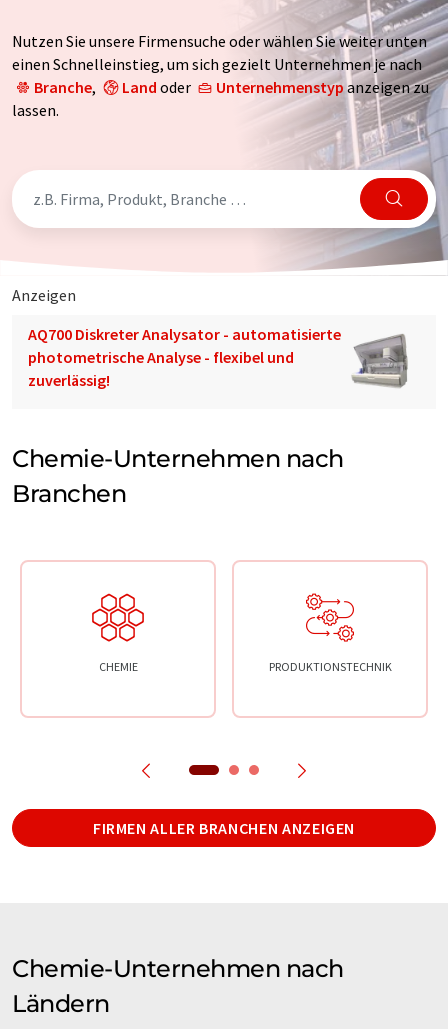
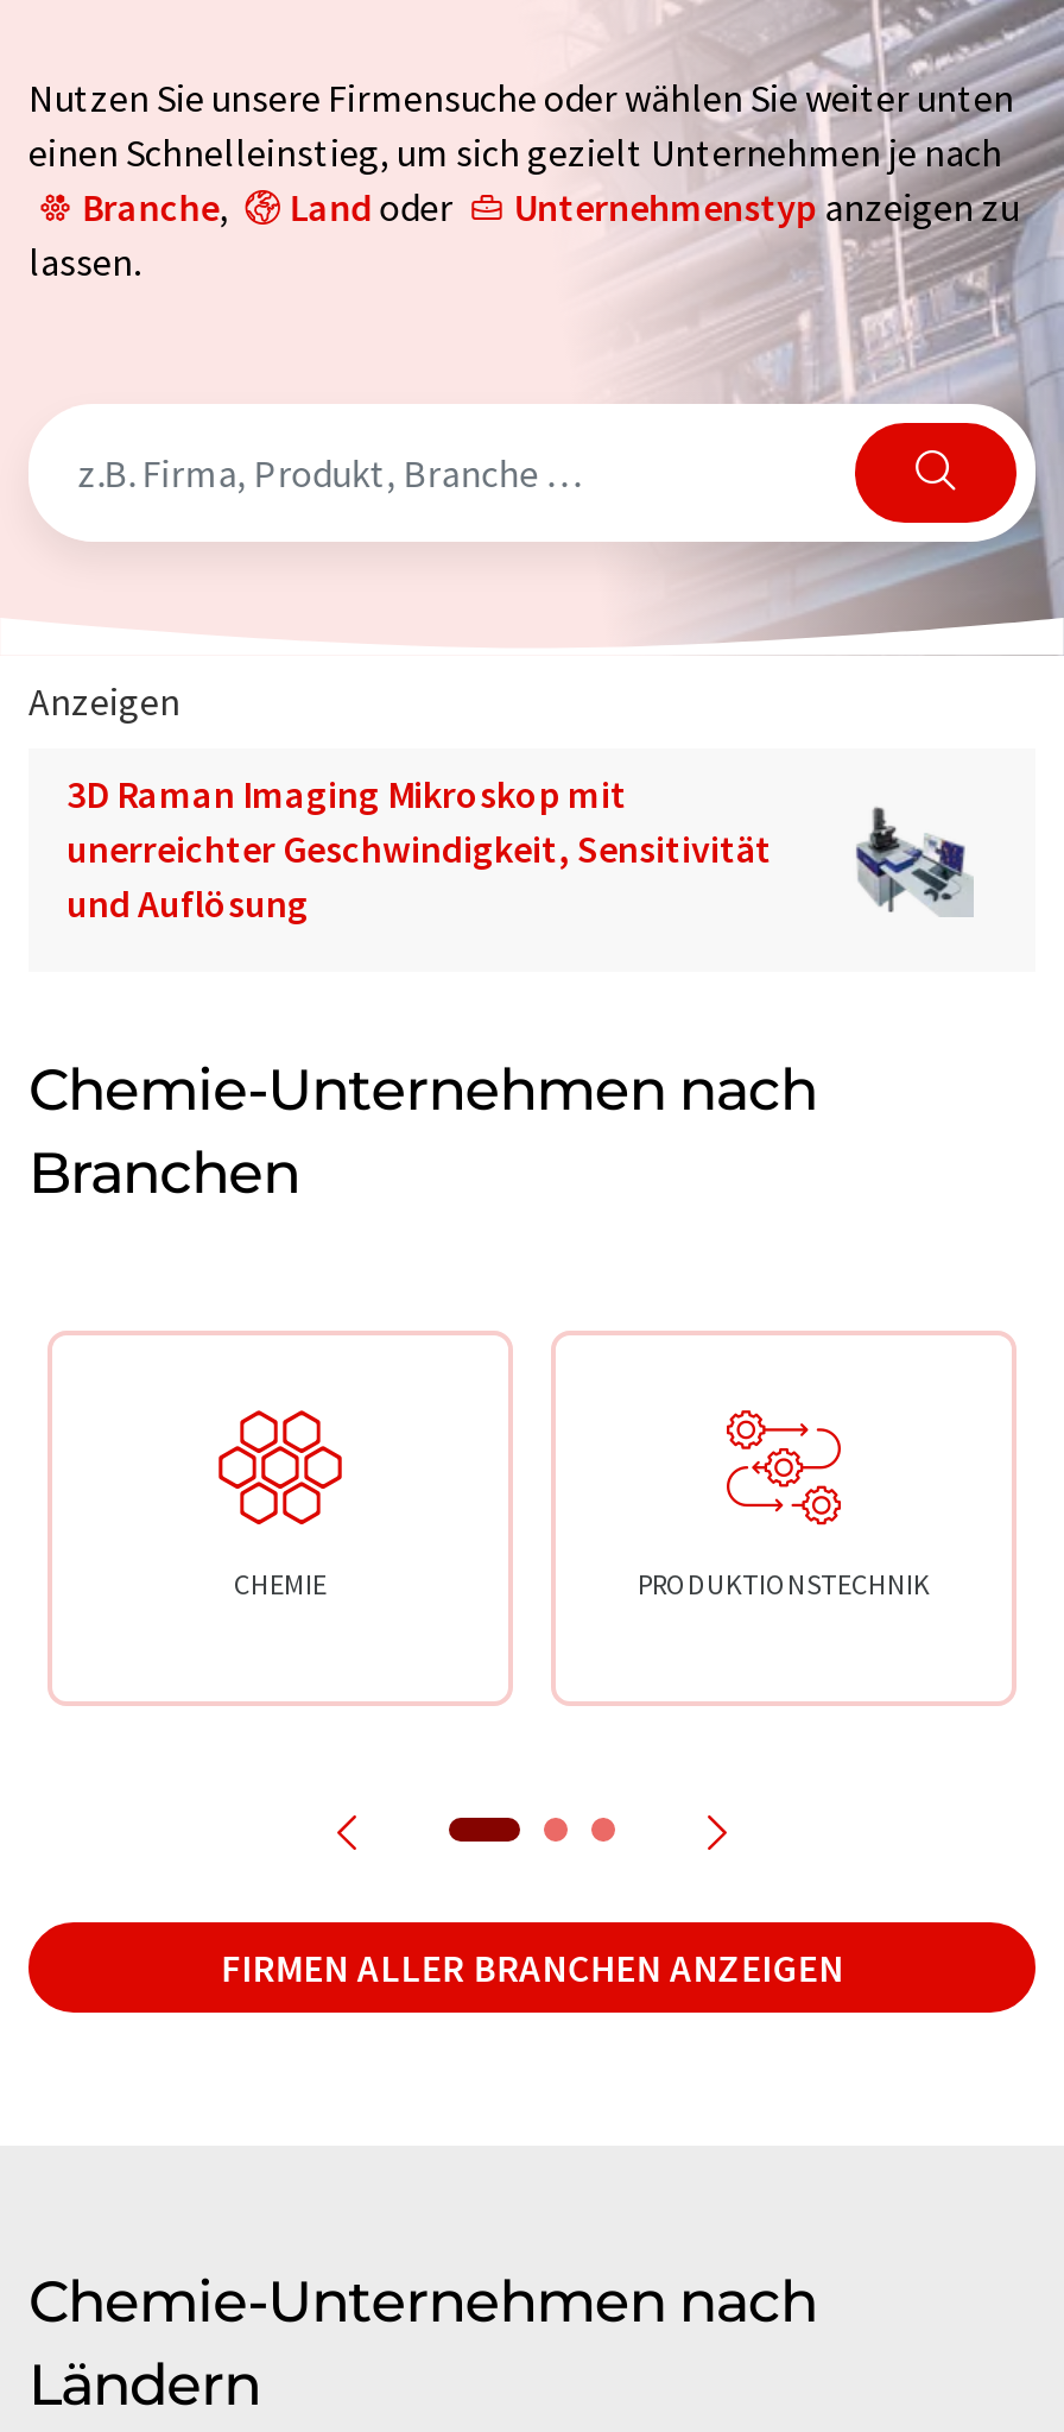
- [image]
- AQ700 Diskreter Analysator - automatisierte
- photometrische Analyse - flexibel und
- zuverlässig!
+ [image]
+ 3D Raman Imaging Mikroskop mit
+ unerreichter Geschwindigkeit, Sensitivität
+ und Auflösung
